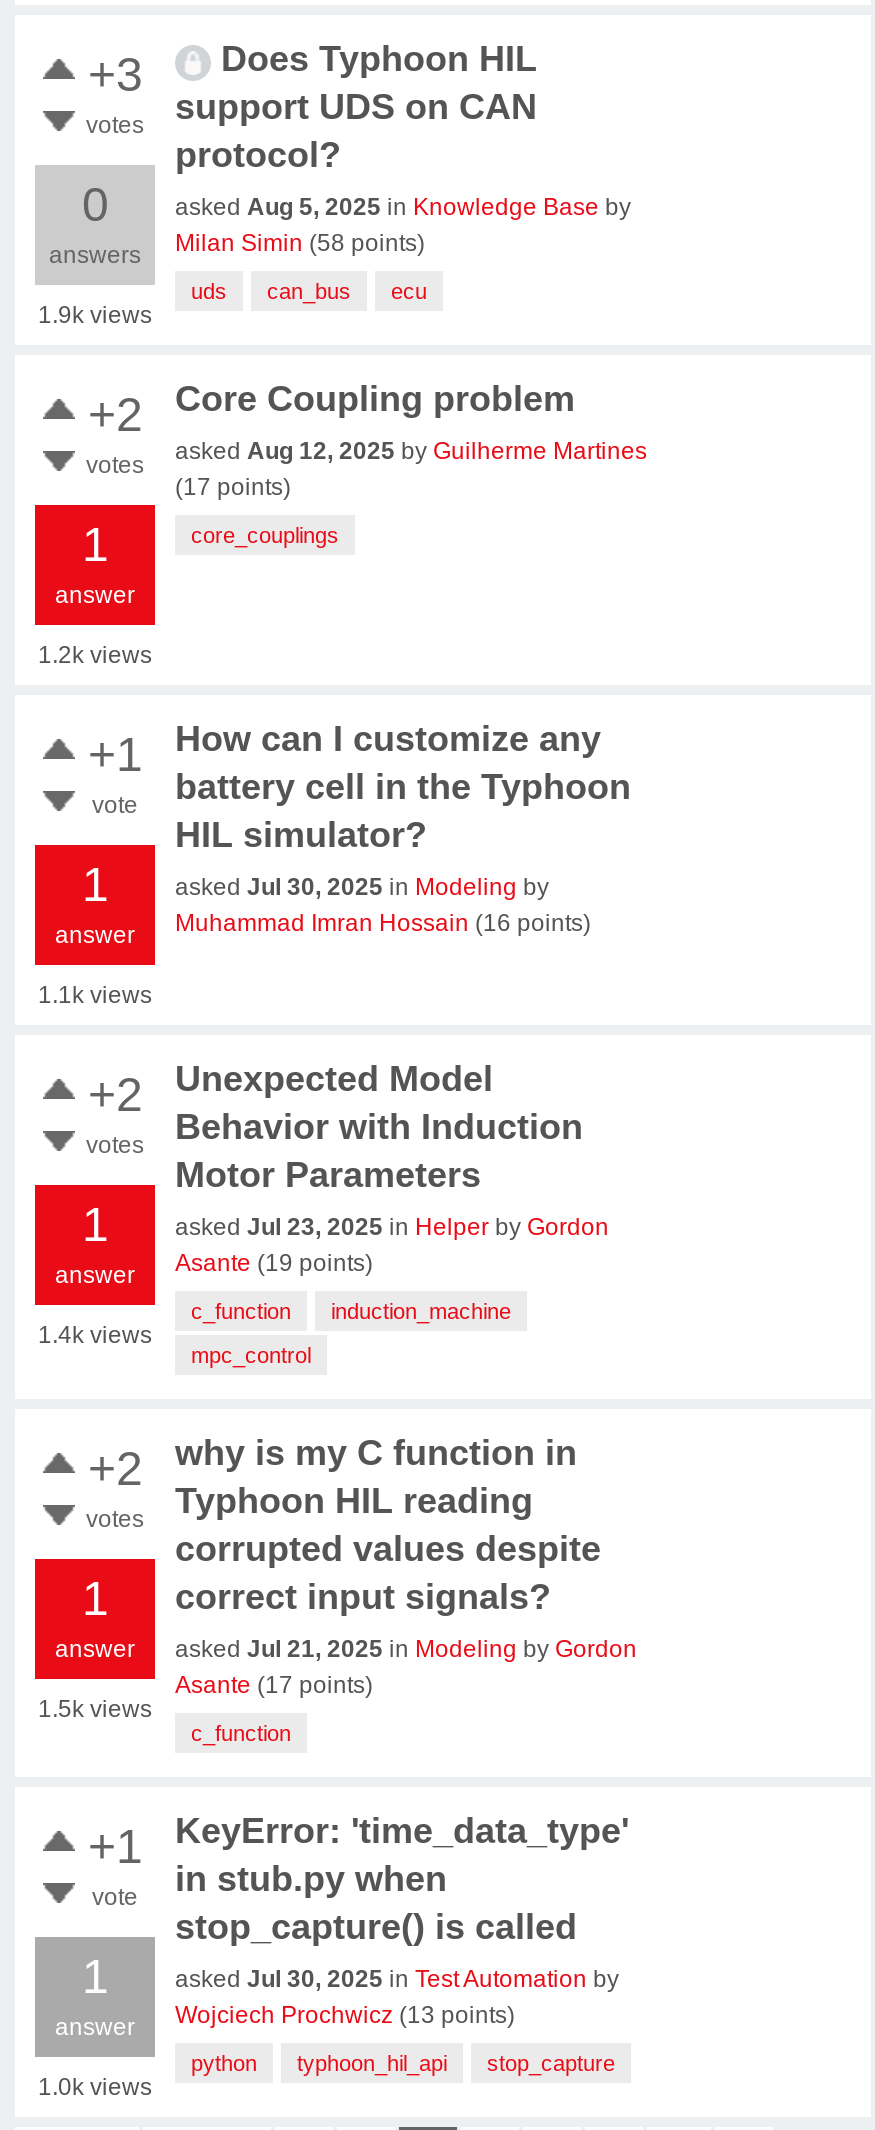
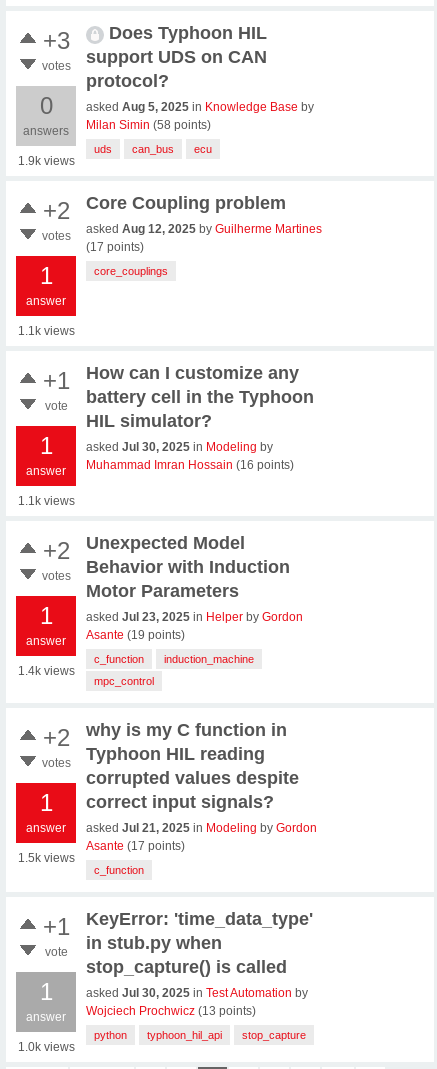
- 1.2k views
+ 1.1k views
